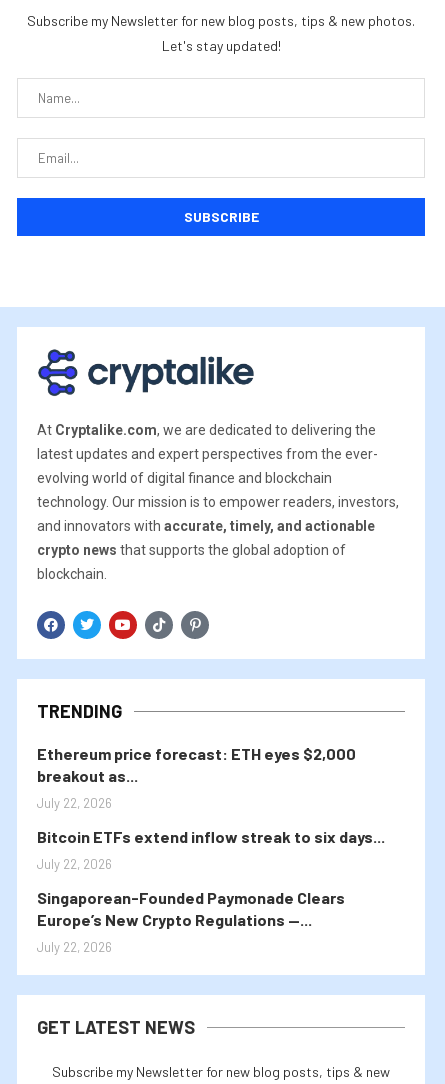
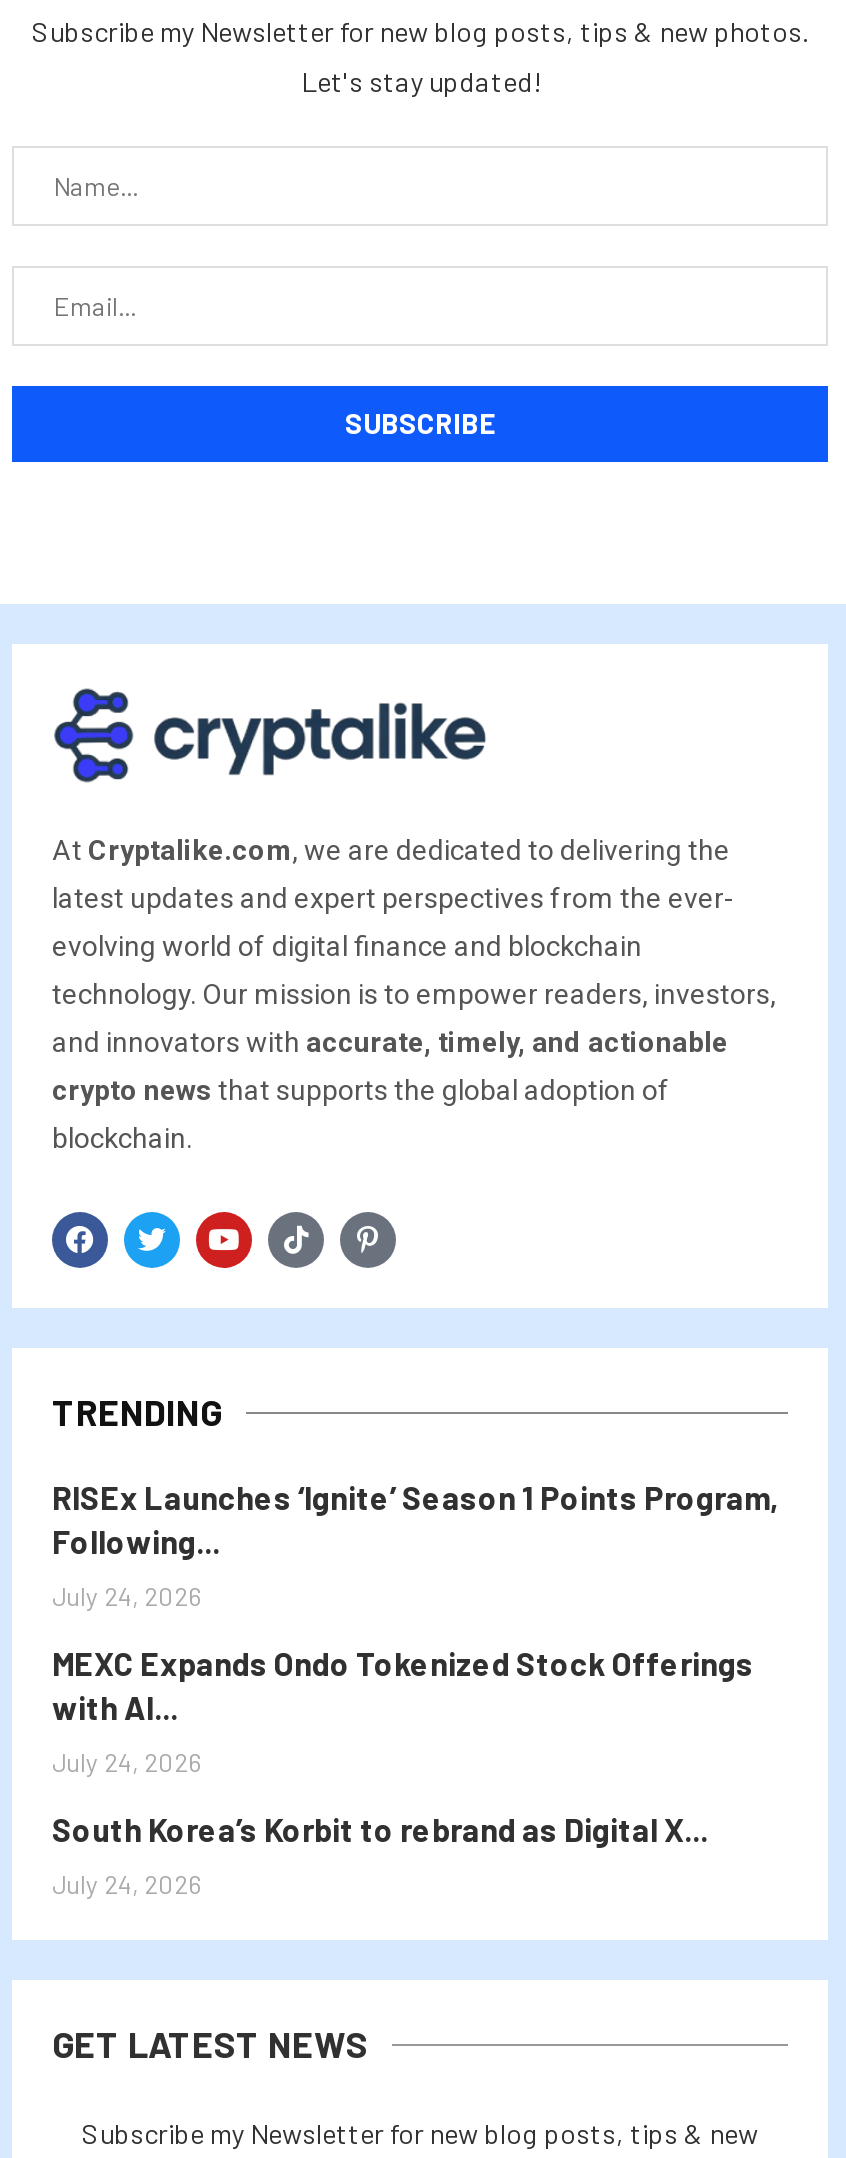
- Ethereum price forecast: ETH eyes $2,000
- breakout as...
+ RISEx Launches ‘Ignite’ Season 1 Points Program,
+ Following...

- July 22, 2026
+ July 24, 2026

- Bitcoin ETFs extend inflow streak to six days...
+ MEXC Expands Ondo Tokenized Stock Offerings
+ with AI...

- July 22, 2026
+ July 24, 2026

- Singaporean-Founded Paymonade Clears
- Europe’s New Crypto Regulations —...
+ South Korea’s Korbit to rebrand as Digital X...

- July 22, 2026
+ July 24, 2026
